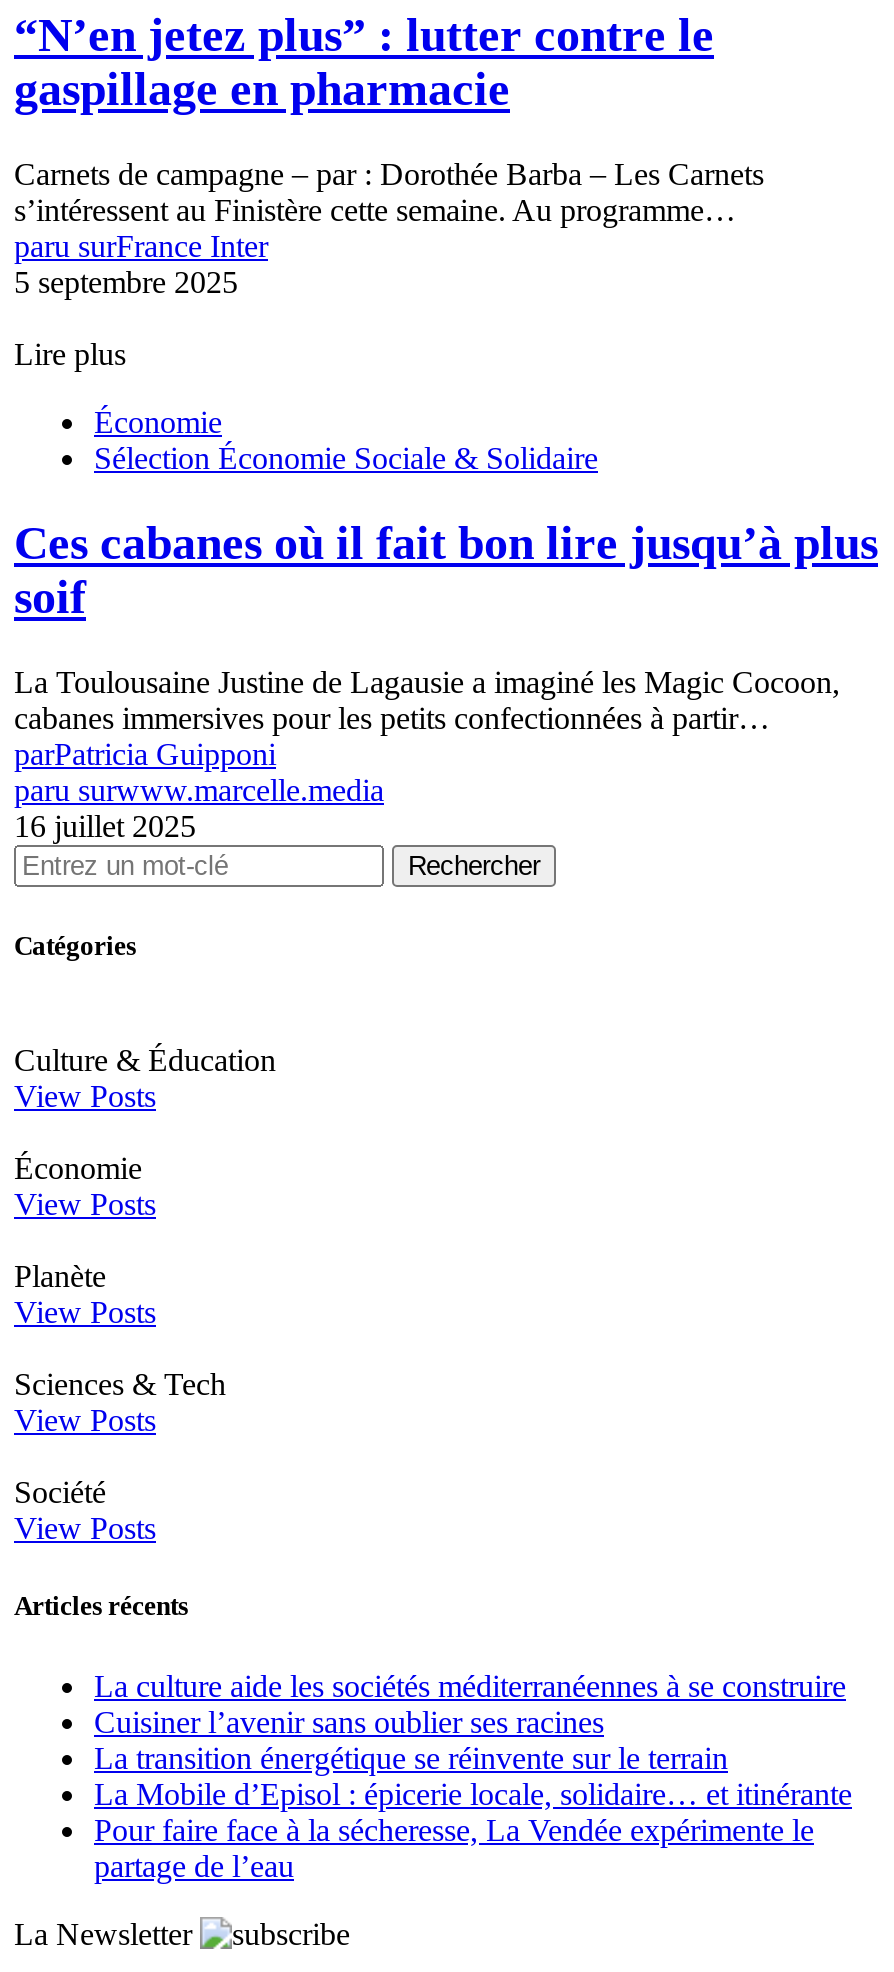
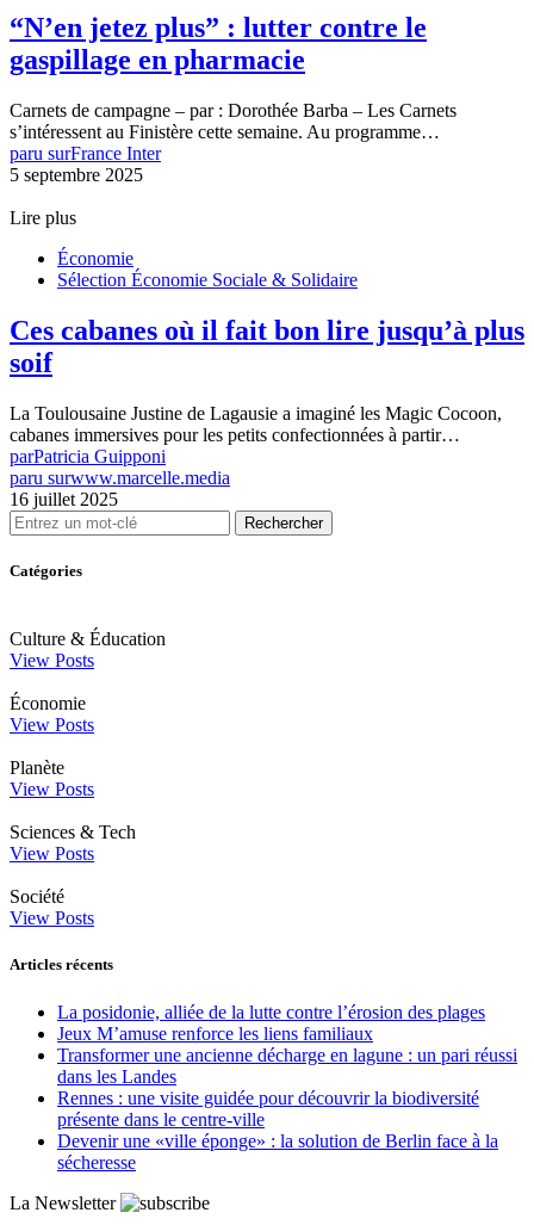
- La culture aide les sociétés méditerranéennes à se construire
- Cuisiner l’avenir sans oublier ses racines
- La transition énergétique se réinvente sur le terrain
- La Mobile d’Episol : épicerie locale, solidaire… et itinérante
- Pour faire face à la sécheresse, La Vendée expérimente le
- partage de l’eau
+ La posidonie, alliée de la lutte contre l’érosion des plages
+ Jeux M’amuse renforce les liens familiaux
+ Transformer une ancienne décharge en lagune : un pari réussi
+ dans les Landes
+ Rennes : une visite guidée pour découvrir la biodiversité
+ présente dans le centre-ville
+ Devenir une «ville éponge» : la solution de Berlin face à la
+ sécheresse
